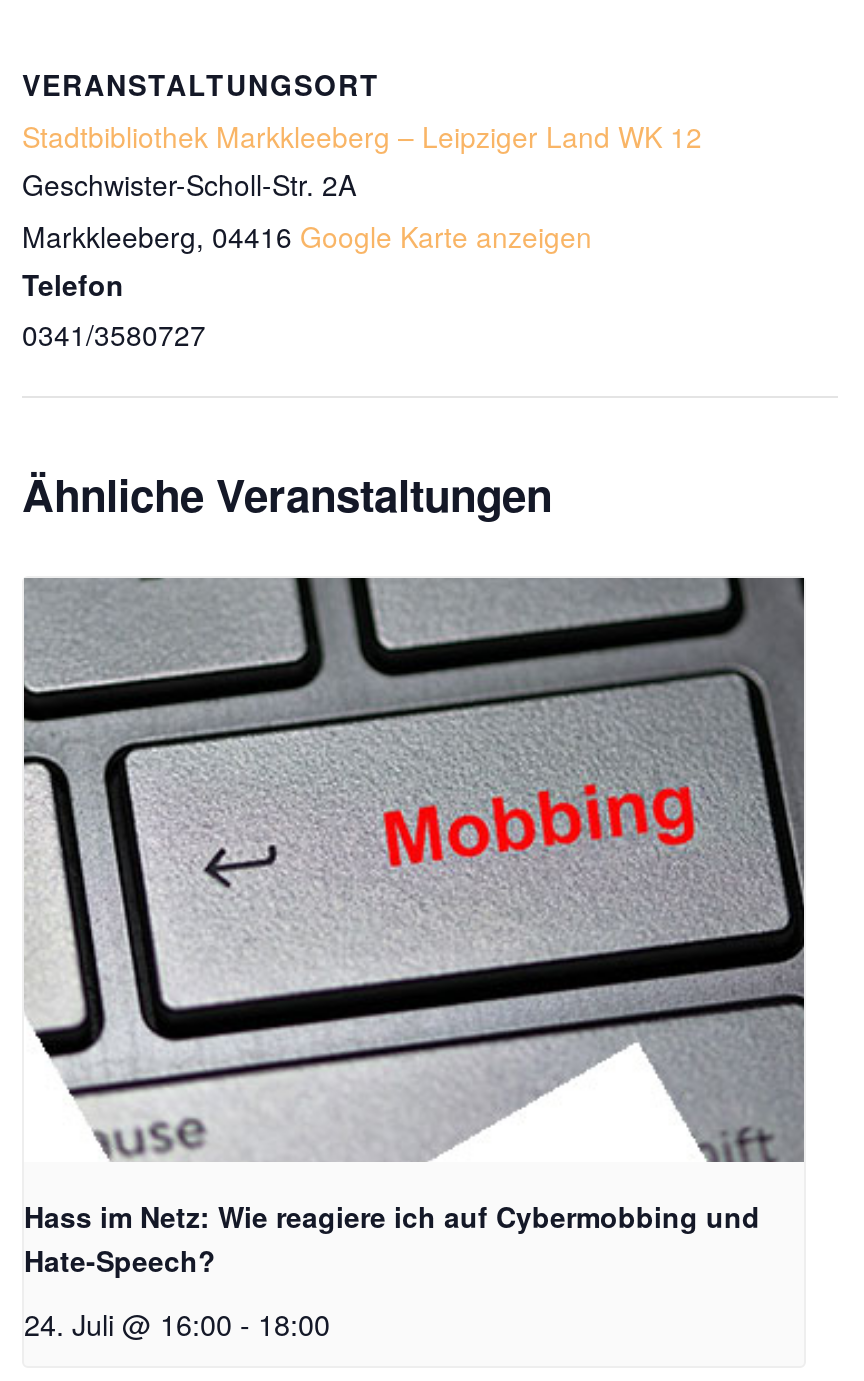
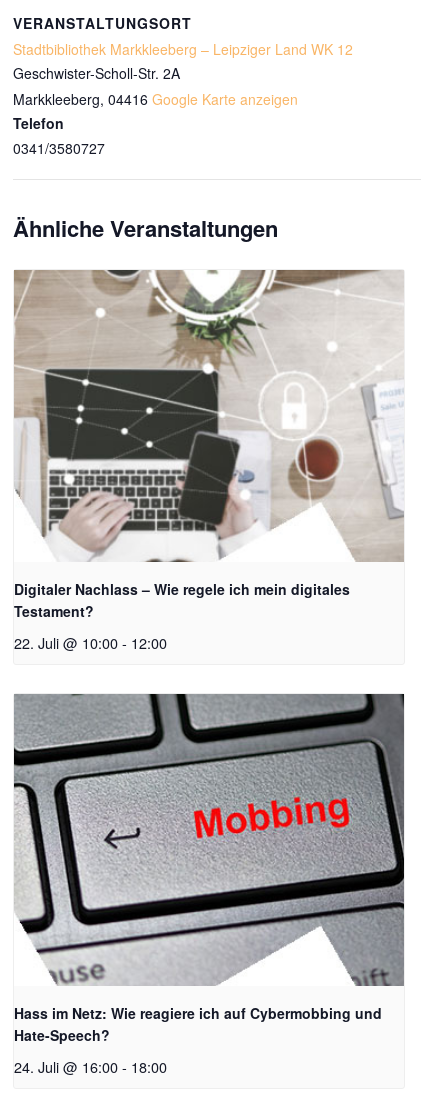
+ [image]
+ Digitaler Nachlass – Wie regele ich mein digitales
+ Testament?
+ 22. Juli @ 10:00 - 12:00
